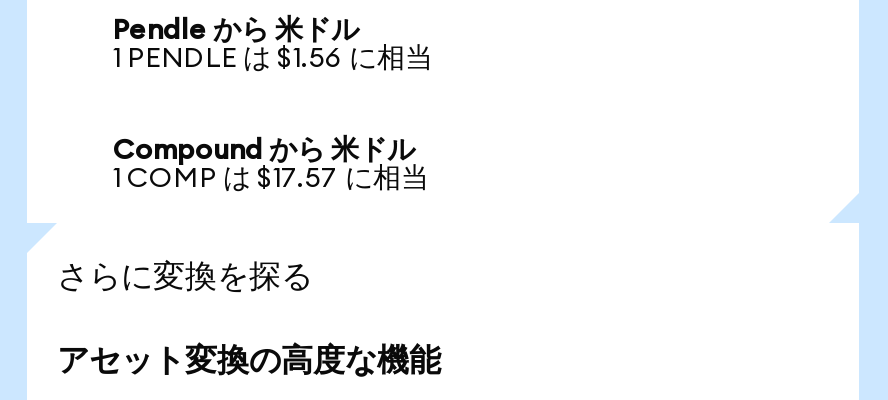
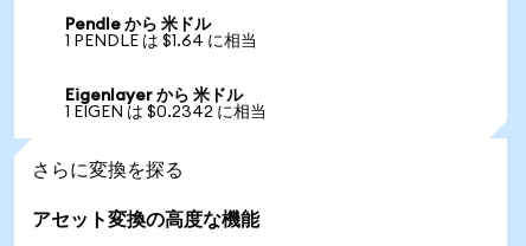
- 1 PENDLE は $1.56 に相当
+ 1 PENDLE は $1.64 に相当

- Compound から 米ドル
+ Eigenlayer から 米ドル

- 1 COMP は $17.57 に相当
+ 1 EIGEN は $0.2342 に相当
